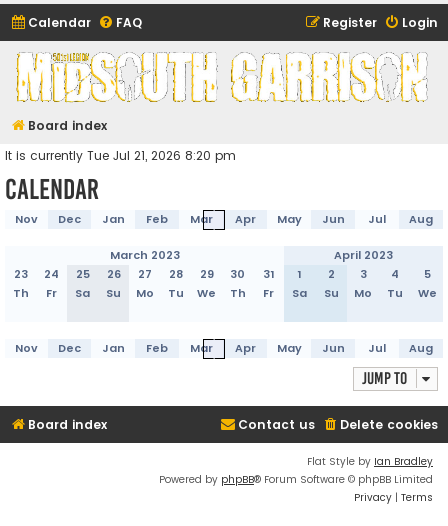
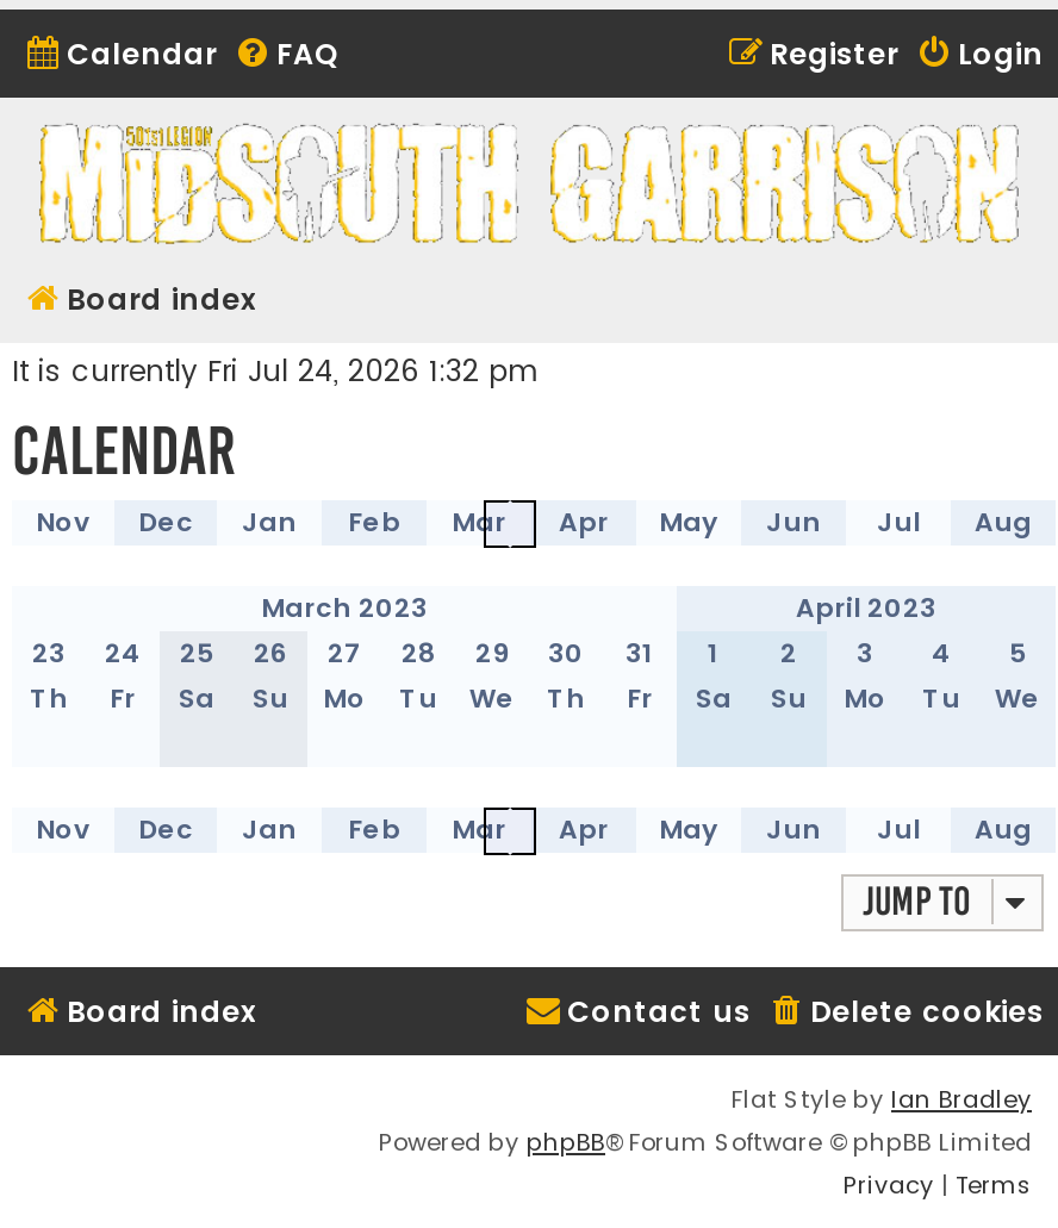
- It is currently Tue Jul 21, 2026 8:20 pm
+ It is currently Fri Jul 24, 2026 1:32 pm
